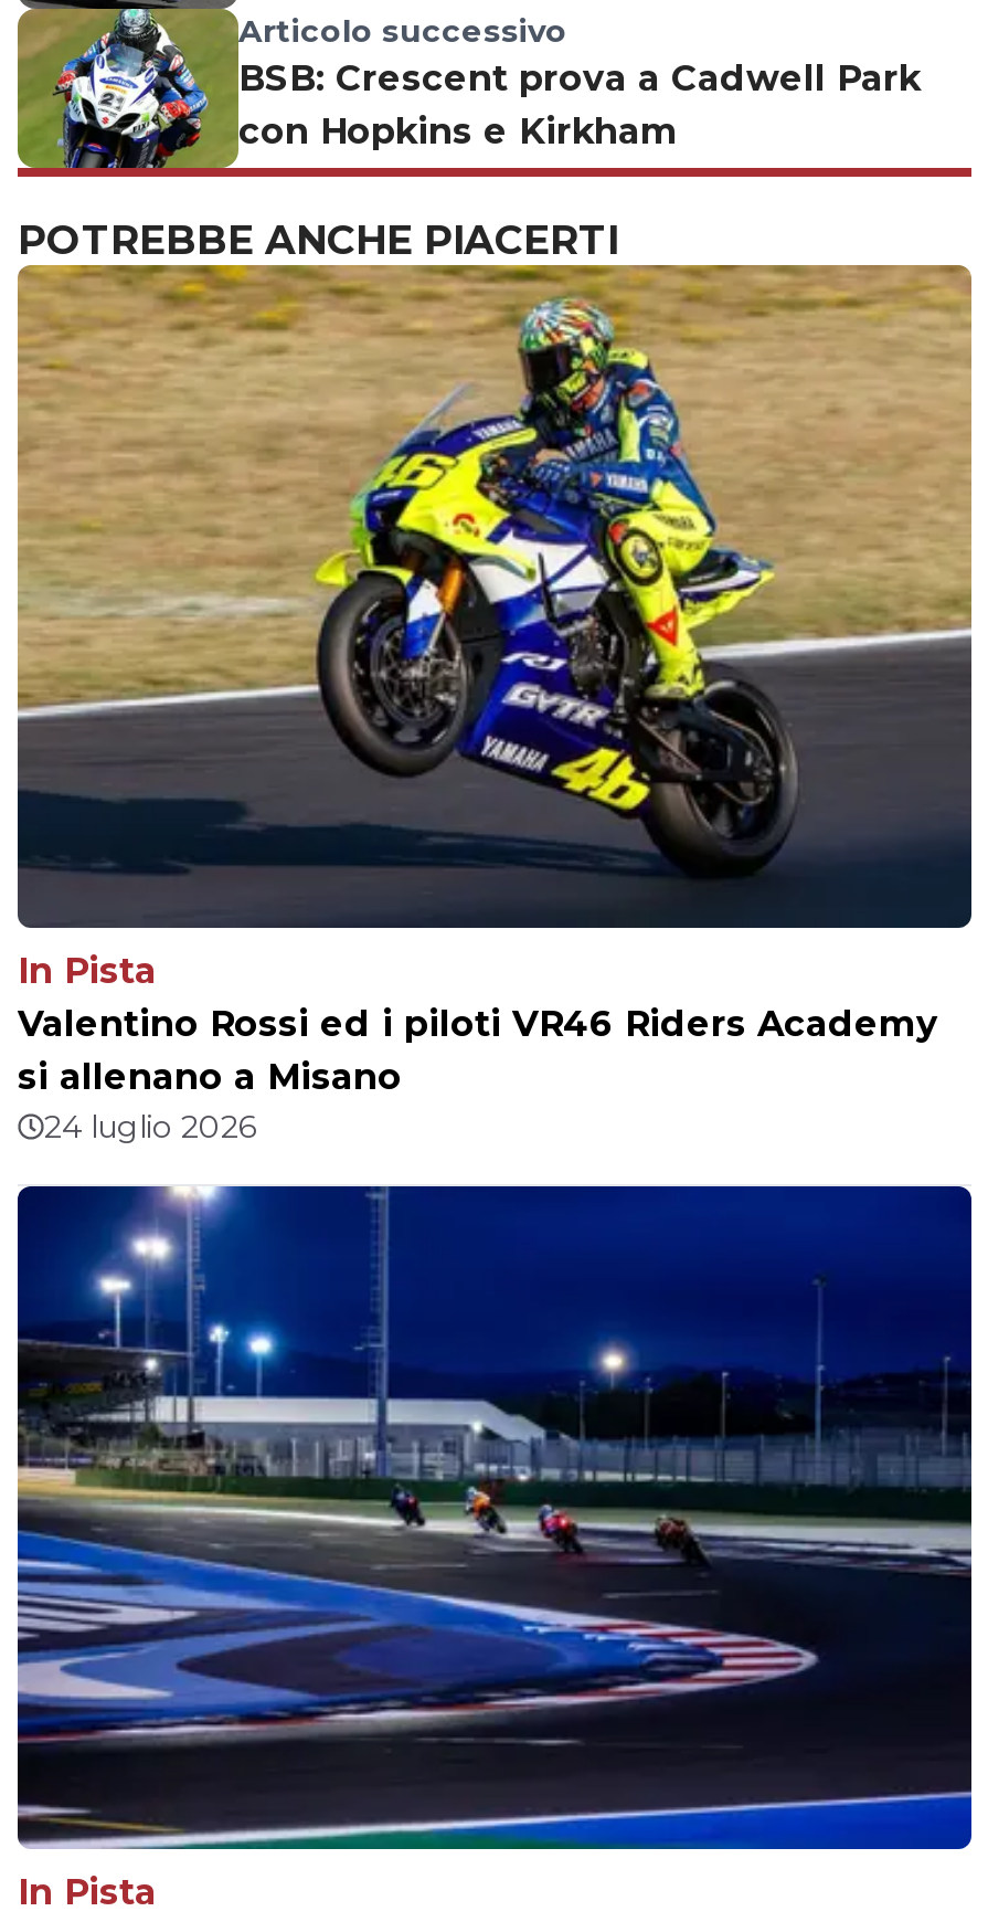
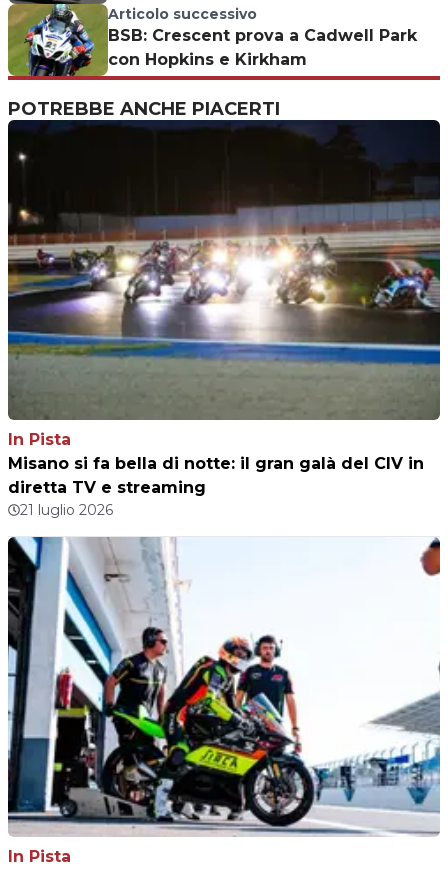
- [image]
- Valentino Rossi ed i piloti VR46 Riders Academy
- si allenano a Misano
- 24 luglio 2026
+ [image]
+ Misano si fa bella di notte: il gran galà del CIV in
+ diretta TV e streaming
+ 21 luglio 2026

- [image]
+ [image]
